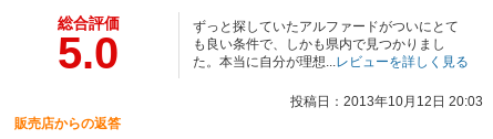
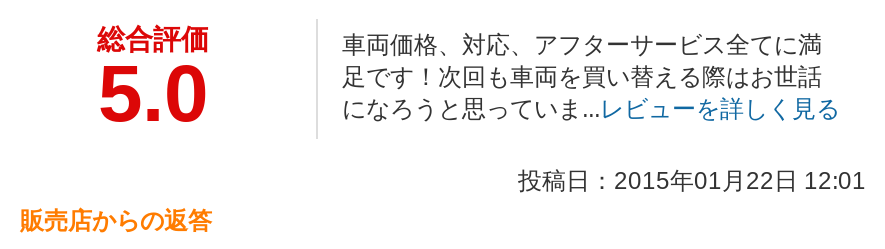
- ずっと探していたアルファードがついにとて
- も良い条件で、しかも県内で見つかりまし
- た。本当に自分が理想...レビューを詳しく見る
+ 車両価格、対応、アフターサービス全てに満
+ 足です！次回も車両を買い替える際はお世話
+ になろうと思っていま...レビューを詳しく見る

- 投稿日：2013年10月12日 20:03
+ 投稿日：2015年01月22日 12:01
